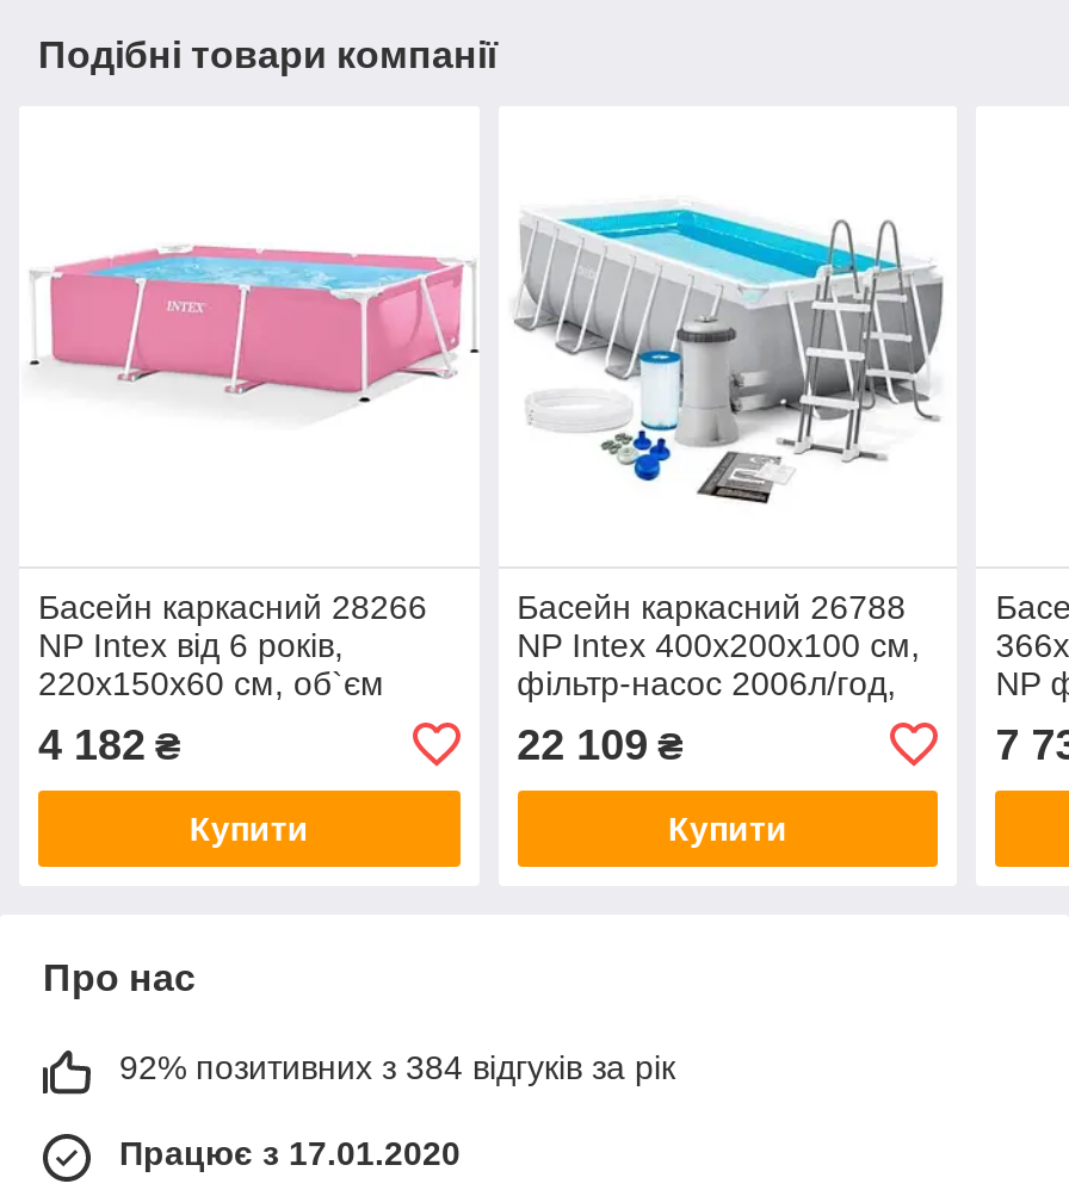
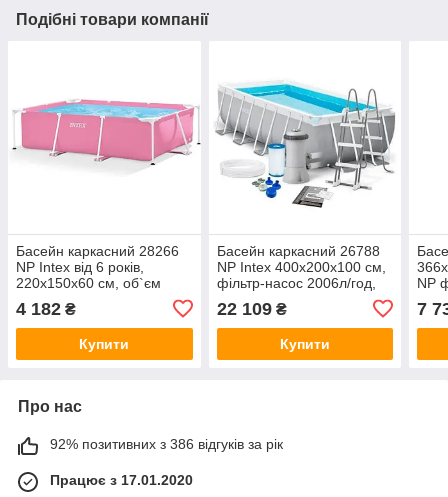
- 92% позитивних з 384 відгуків за рік
+ 92% позитивних з 386 відгуків за рік
